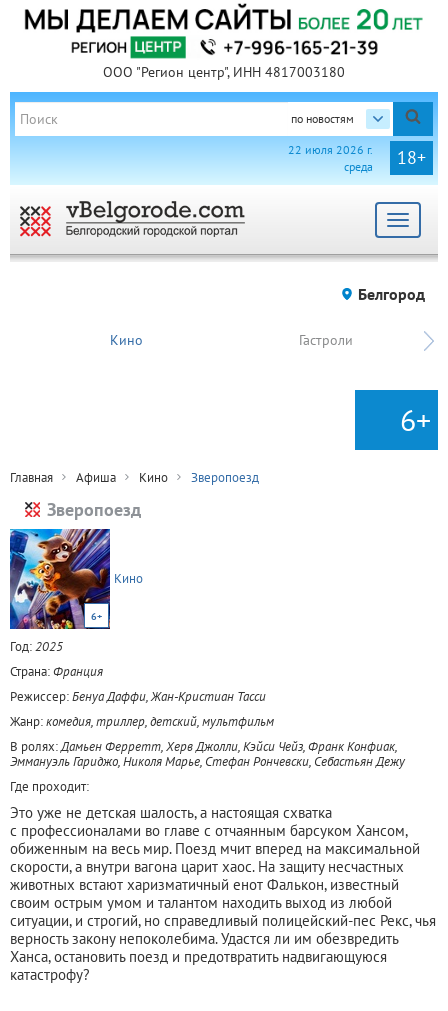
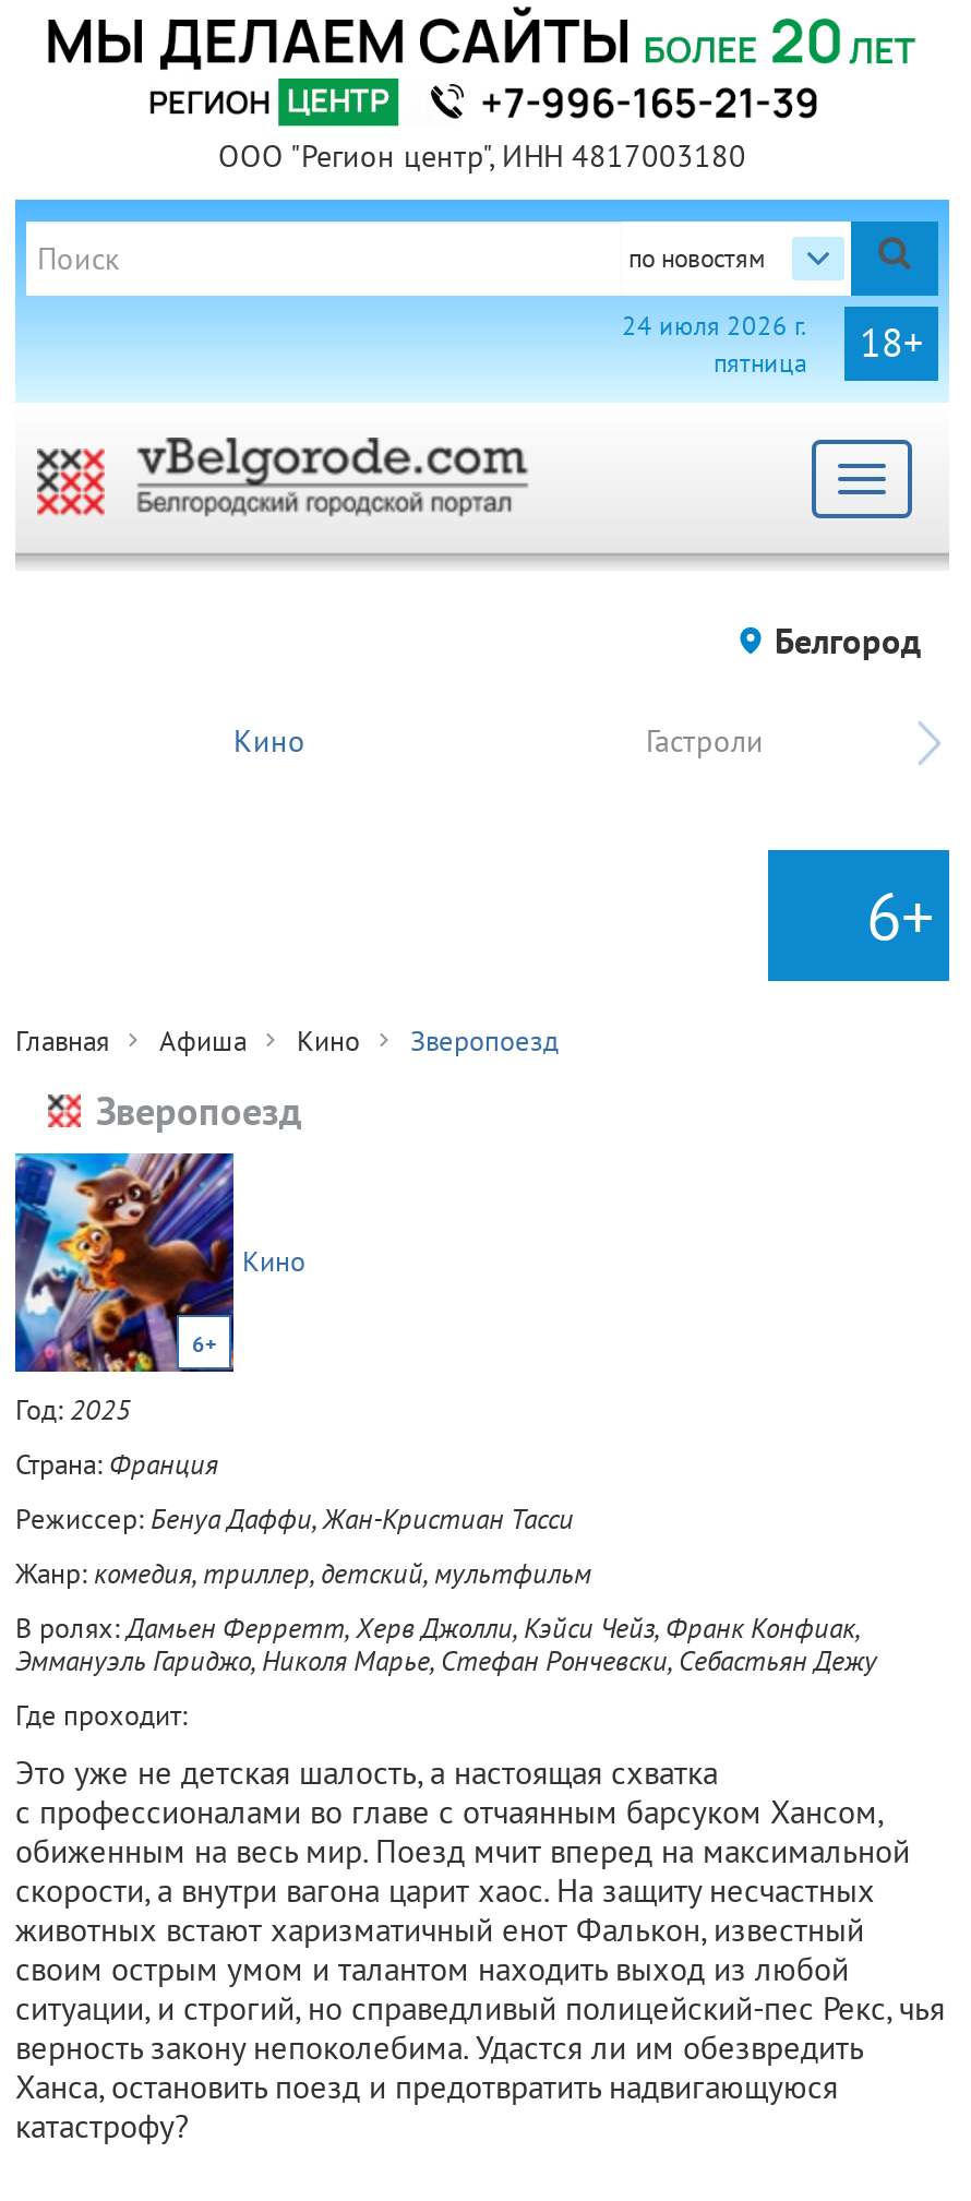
- 22 июля 2026 г.
- среда
+ 24 июля 2026 г.
+ пятница
